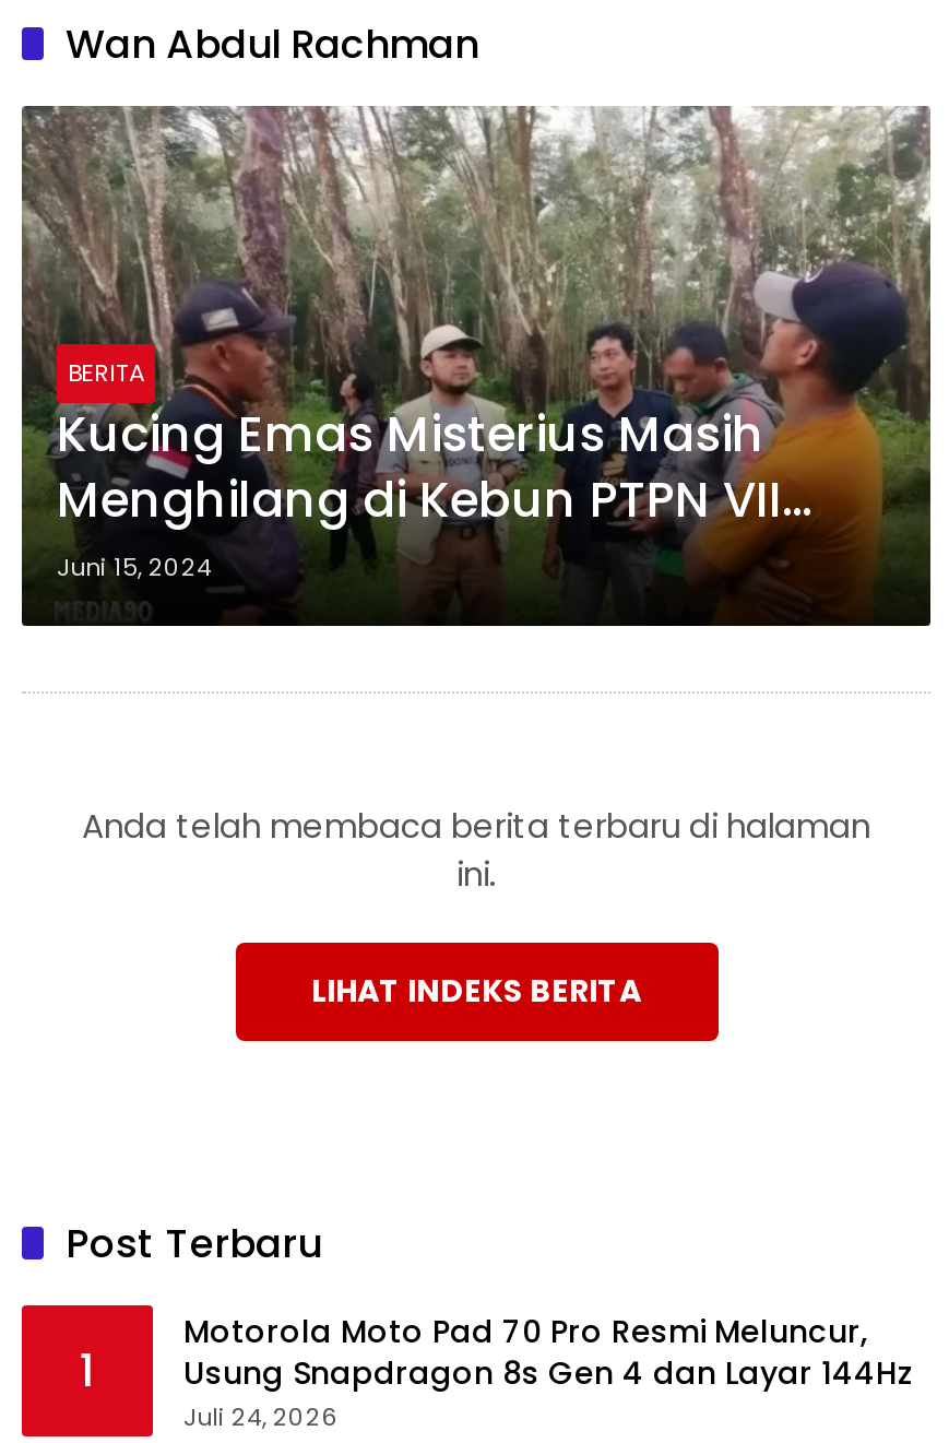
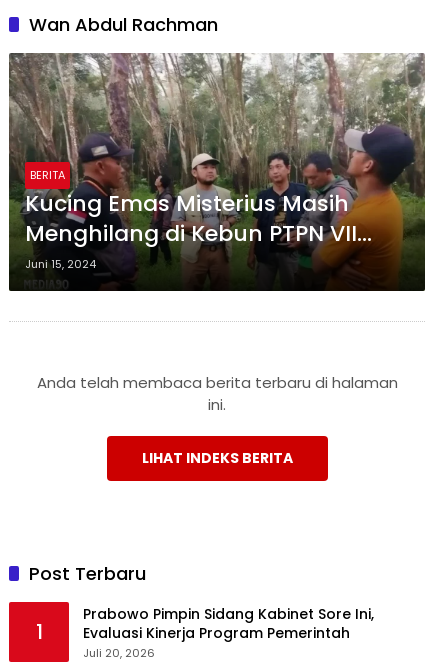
- Motorola Moto Pad 70 Pro Resmi Meluncur,
- Usung Snapdragon 8s Gen 4 dan Layar 144Hz
- Juli 24, 2026
+ Prabowo Pimpin Sidang Kabinet Sore Ini,
+ Evaluasi Kinerja Program Pemerintah
+ Juli 20, 2026
